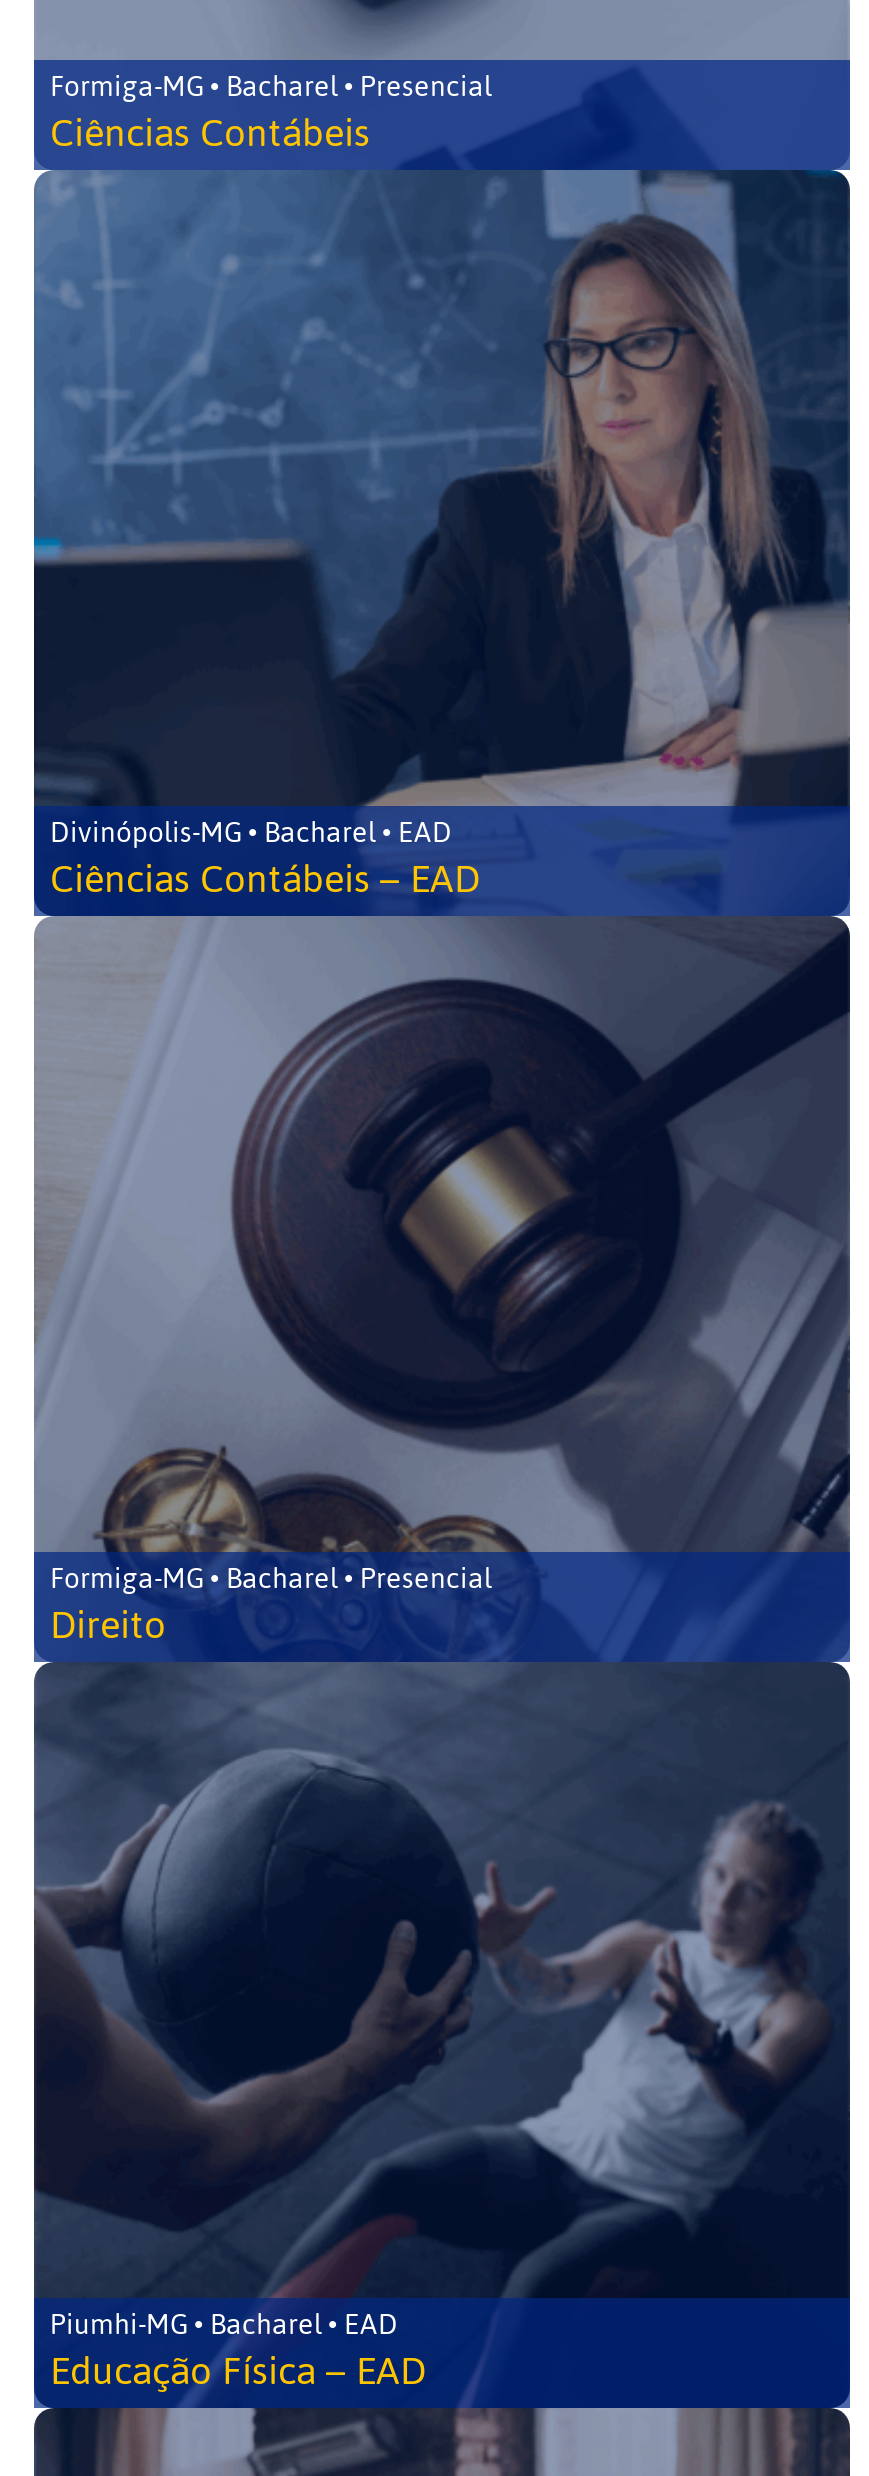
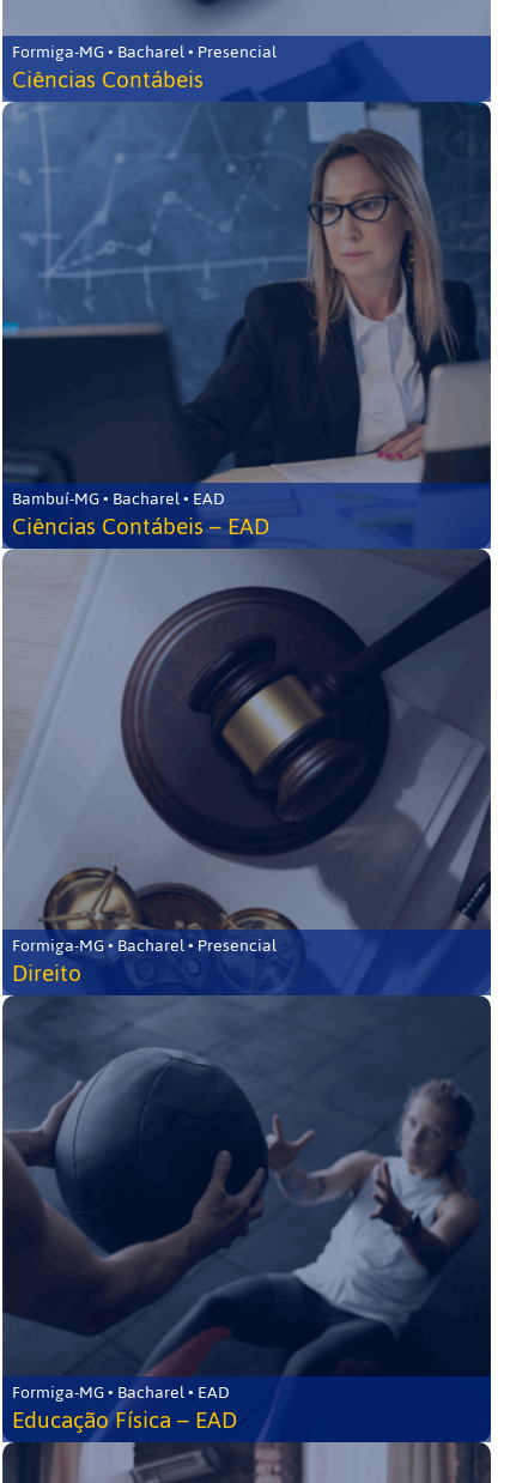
- Divinópolis-MG • Bacharel • EAD
+ Bambuí-MG • Bacharel • EAD

- Piumhi-MG • Bacharel • EAD
+ Formiga-MG • Bacharel • EAD
